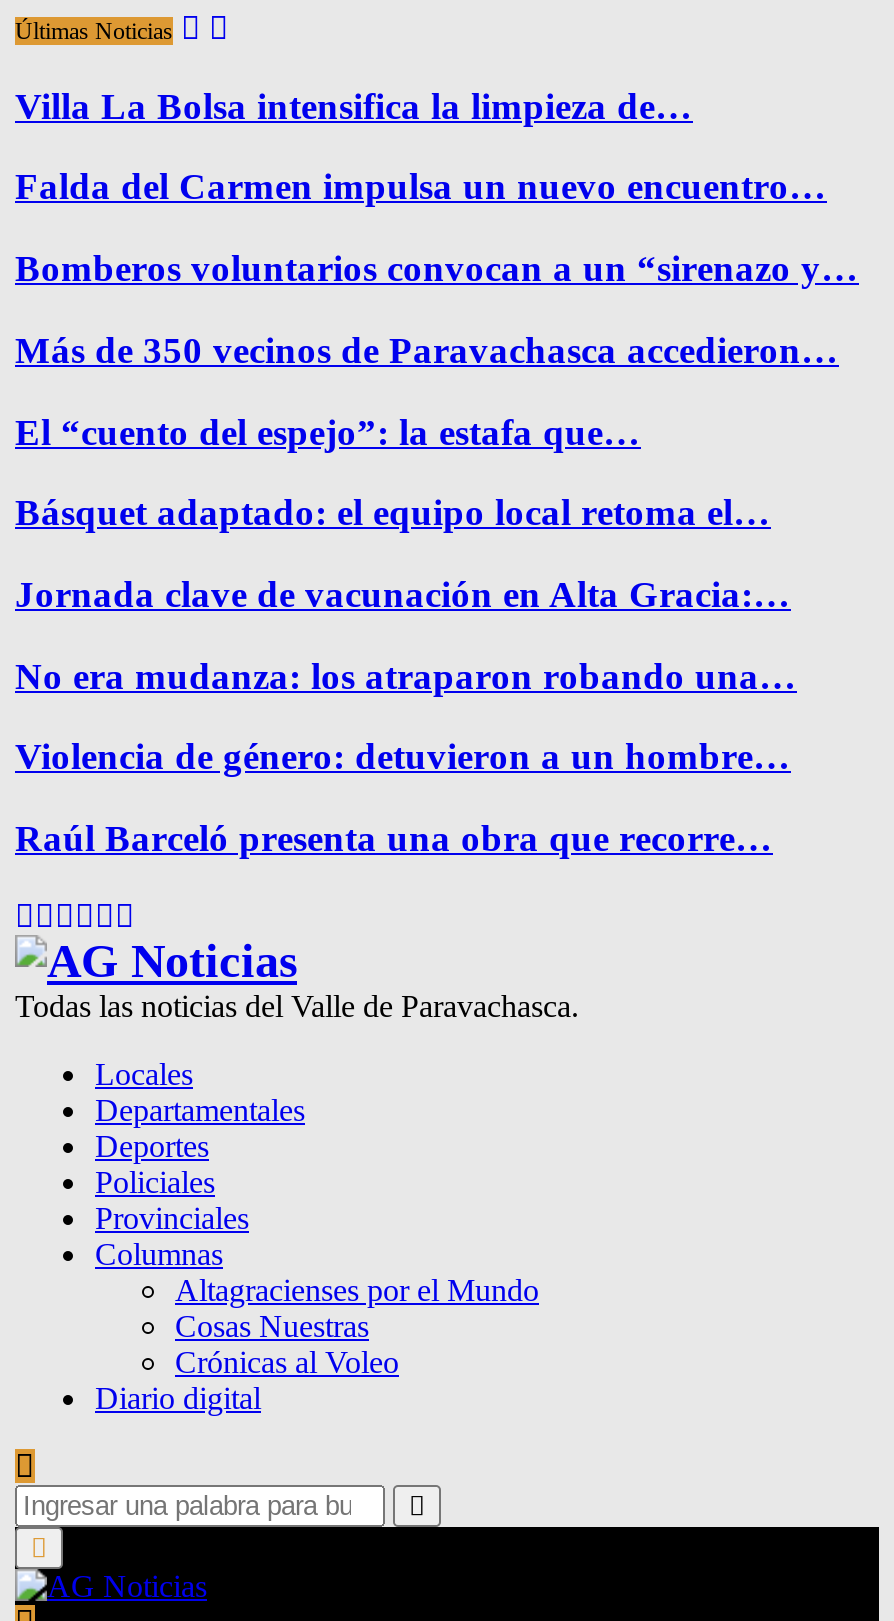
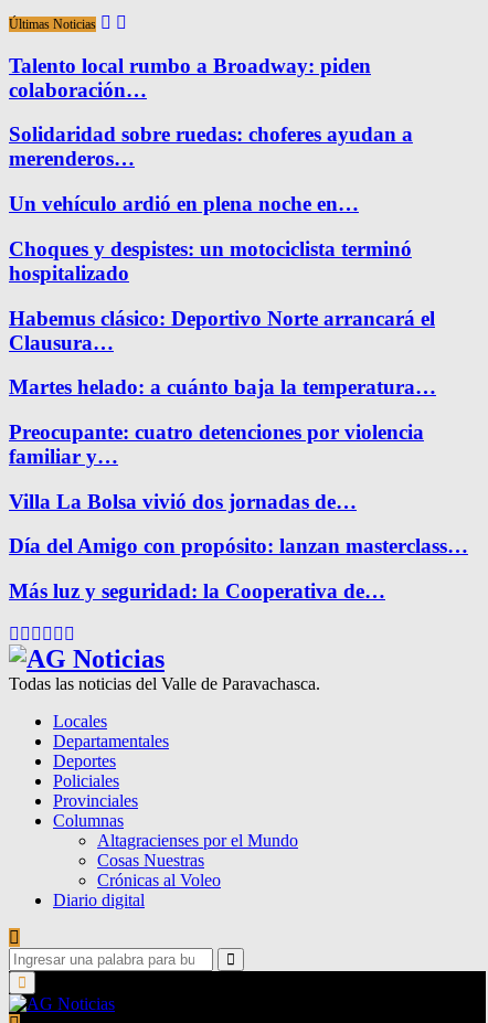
- Villa La Bolsa intensifica la limpieza de…
+ Talento local rumbo a Broadway: piden
+ colaboración…

- Falda del Carmen impulsa un nuevo encuentro…
+ Solidaridad sobre ruedas: choferes ayudan a
+ merenderos…

- Bomberos voluntarios convocan a un “sirenazo y…
+ Un vehículo ardió en plena noche en…

- Más de 350 vecinos de Paravachasca accedieron…
+ Choques y despistes: un motociclista terminó
+ hospitalizado

- El “cuento del espejo”: la estafa que…
+ Habemus clásico: Deportivo Norte arrancará el
+ Clausura…

- Básquet adaptado: el equipo local retoma el…
+ Martes helado: a cuánto baja la temperatura…

- Jornada clave de vacunación en Alta Gracia:…
+ Preocupante: cuatro detenciones por violencia
+ familiar y…

- No era mudanza: los atraparon robando una…
+ Villa La Bolsa vivió dos jornadas de…

- Violencia de género: detuvieron a un hombre…
+ Día del Amigo con propósito: lanzan masterclass…

- Raúl Barceló presenta una obra que recorre…
+ Más luz y seguridad: la Cooperativa de…
